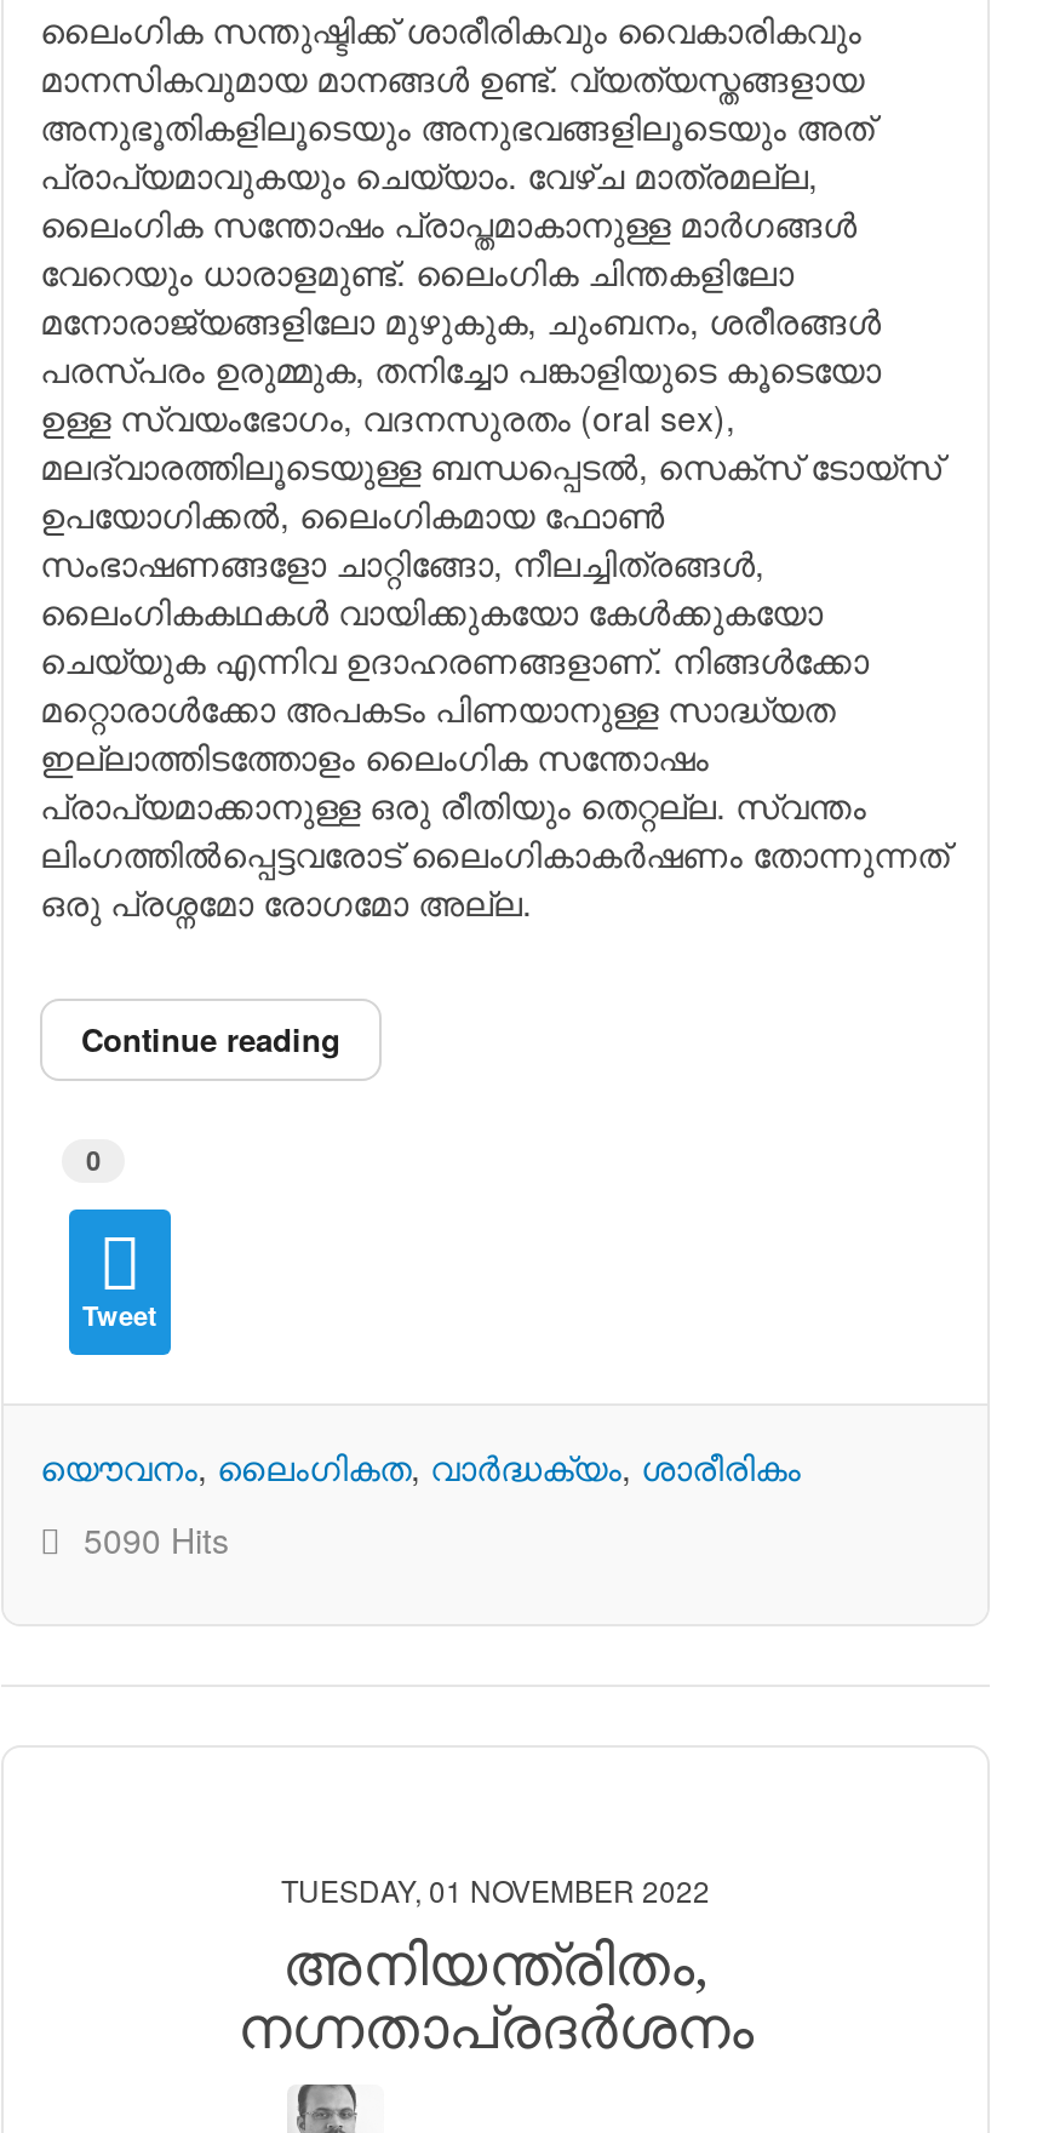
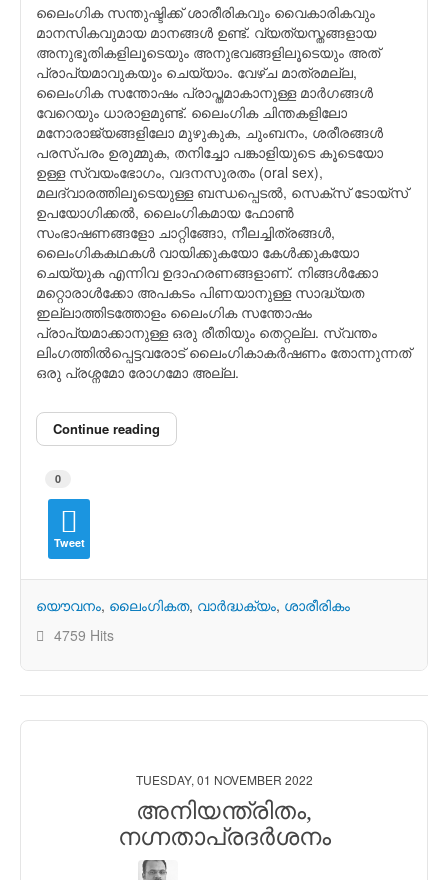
- 5090 Hits
+ 4759 Hits
